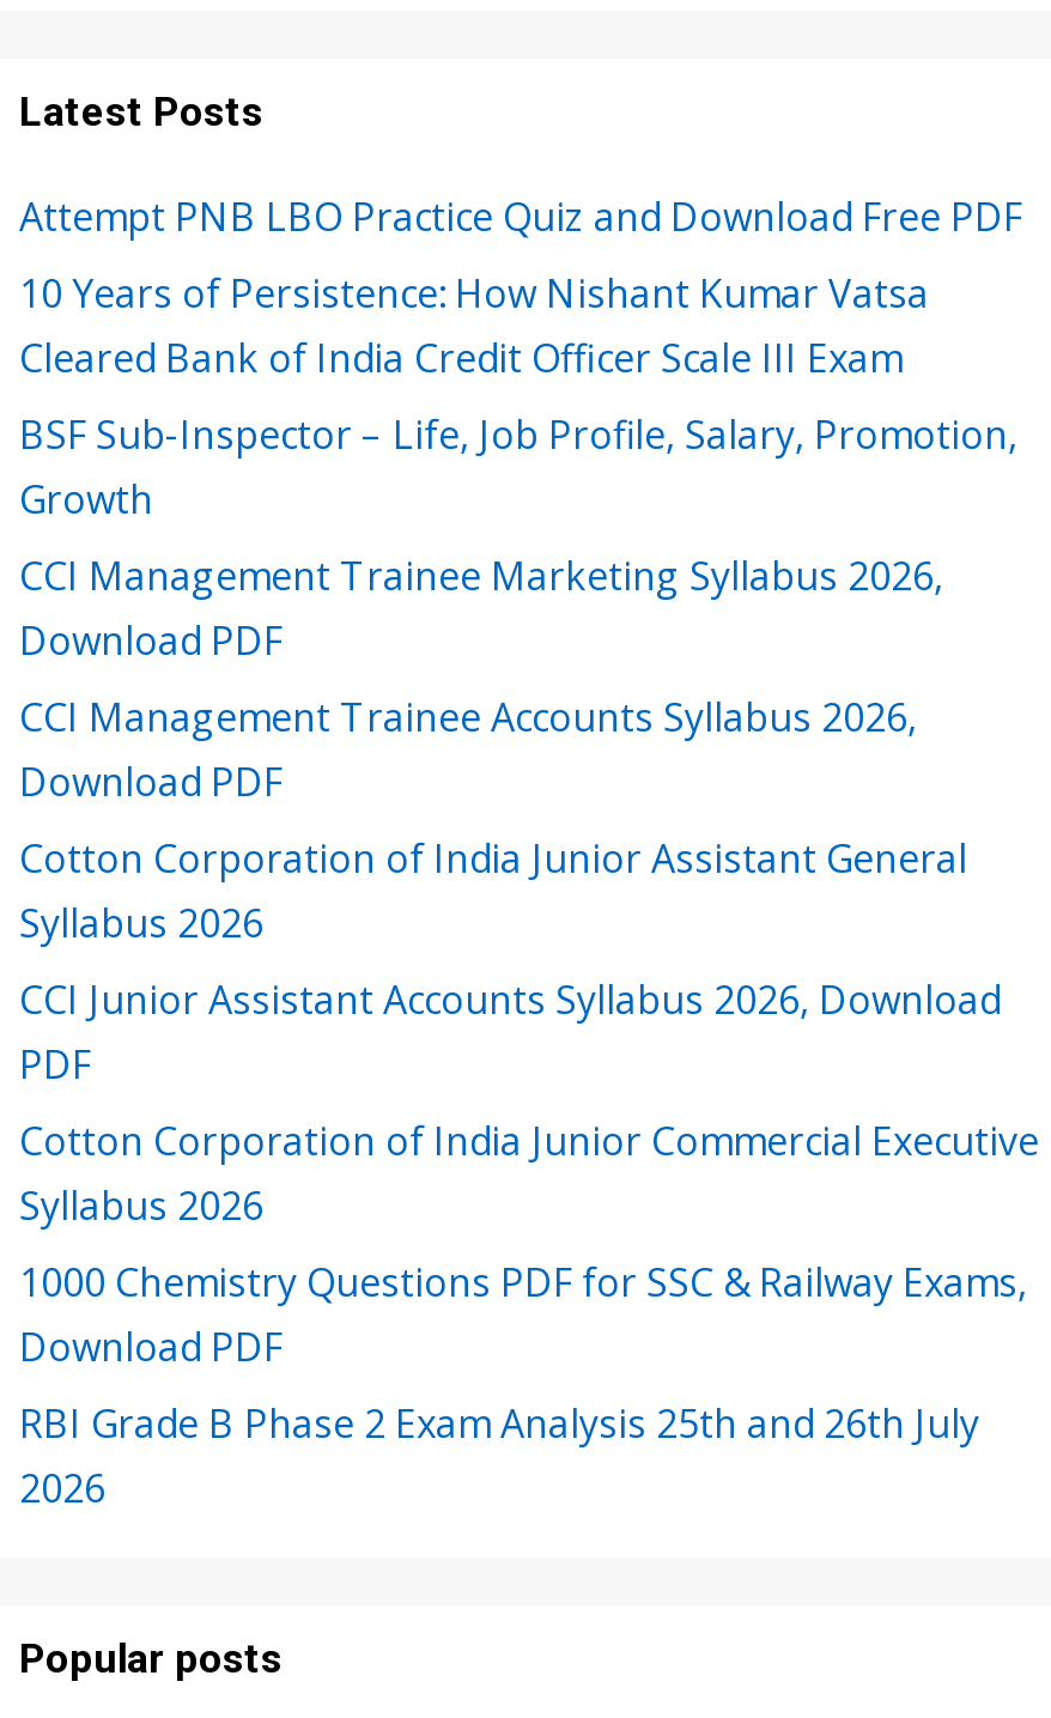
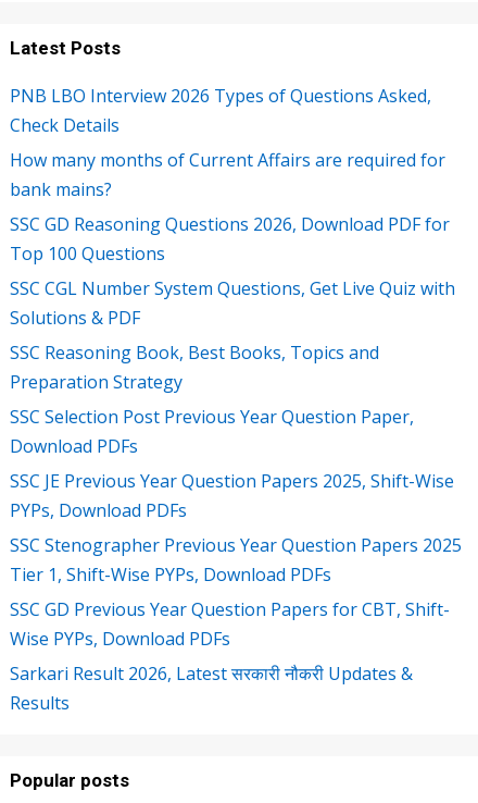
- Attempt PNB LBO Practice Quiz and Download Free PDF
+ PNB LBO Interview 2026 Types of Questions Asked,
+ Check Details

- 10 Years of Persistence: How Nishant Kumar Vatsa
- Cleared Bank of India Credit Officer Scale III Exam
+ How many months of Current Affairs are required for
+ bank mains?

- BSF Sub-Inspector – Life, Job Profile, Salary, Promotion,
- Growth
+ SSC GD Reasoning Questions 2026, Download PDF for
+ Top 100 Questions

- CCI Management Trainee Marketing Syllabus 2026,
- Download PDF
+ SSC CGL Number System Questions, Get Live Quiz with
+ Solutions & PDF

- CCI Management Trainee Accounts Syllabus 2026,
- Download PDF
+ SSC Reasoning Book, Best Books, Topics and
+ Preparation Strategy

- Cotton Corporation of India Junior Assistant General
- Syllabus 2026
+ SSC Selection Post Previous Year Question Paper,
+ Download PDFs

- CCI Junior Assistant Accounts Syllabus 2026, Download
- PDF
+ SSC JE Previous Year Question Papers 2025, Shift-Wise
+ PYPs, Download PDFs

- Cotton Corporation of India Junior Commercial Executive
- Syllabus 2026
+ SSC Stenographer Previous Year Question Papers 2025
+ Tier 1, Shift-Wise PYPs, Download PDFs

- 1000 Chemistry Questions PDF for SSC & Railway Exams,
- Download PDF
+ SSC GD Previous Year Question Papers for CBT, Shift-
+ Wise PYPs, Download PDFs

- RBI Grade B Phase 2 Exam Analysis 25th and 26th July
- 2026
+ Sarkari Result 2026, Latest सरकारी नौकरी Updates &
+ Results
